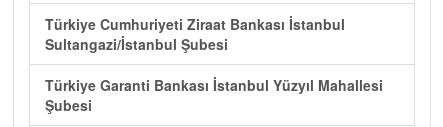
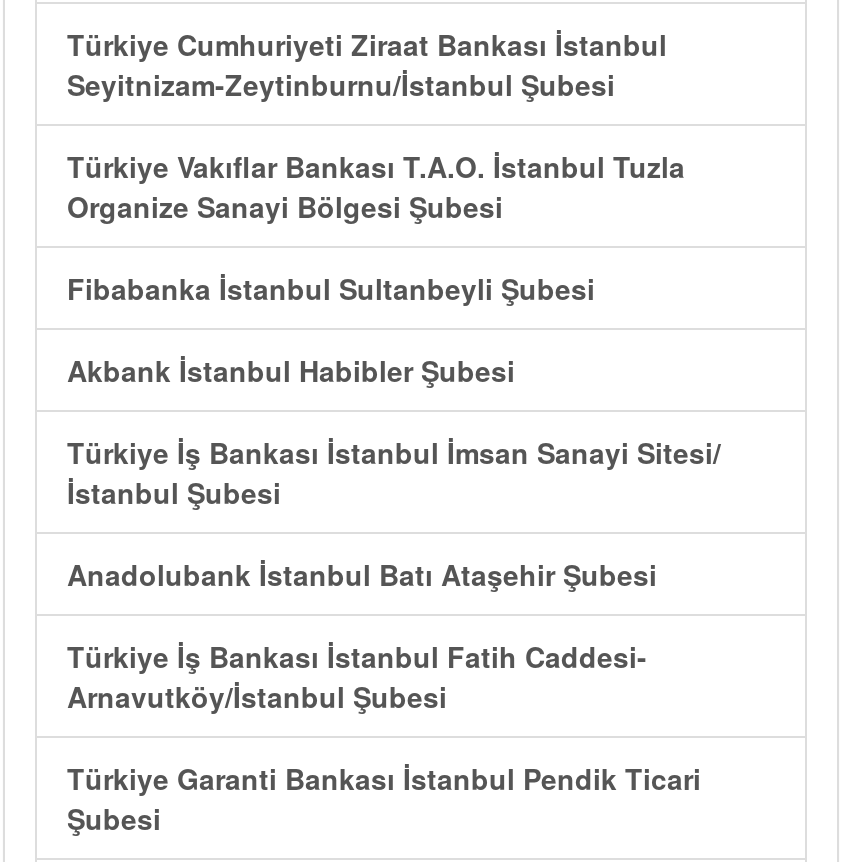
- Sultangazi/İstanbul Şubesi
- Türkiye Garanti Bankası İstanbul Yüzyıl Mahallesi
+ Seyitnizam-Zeytinburnu/İstanbul Şubesi
+ Türkiye Vakıflar Bankası T.A.O. İstanbul Tuzla
+ Organize Sanayi Bölgesi Şubesi
+ Fibabanka İstanbul Sultanbeyli Şubesi
+ Akbank İstanbul Habibler Şubesi
+ Türkiye İş Bankası İstanbul İmsan Sanayi Sitesi/
+ İstanbul Şubesi
+ Anadolubank İstanbul Batı Ataşehir Şubesi
+ Türkiye İş Bankası İstanbul Fatih Caddesi-
+ Arnavutköy/İstanbul Şubesi
+ Türkiye Garanti Bankası İstanbul Pendik Ticari
